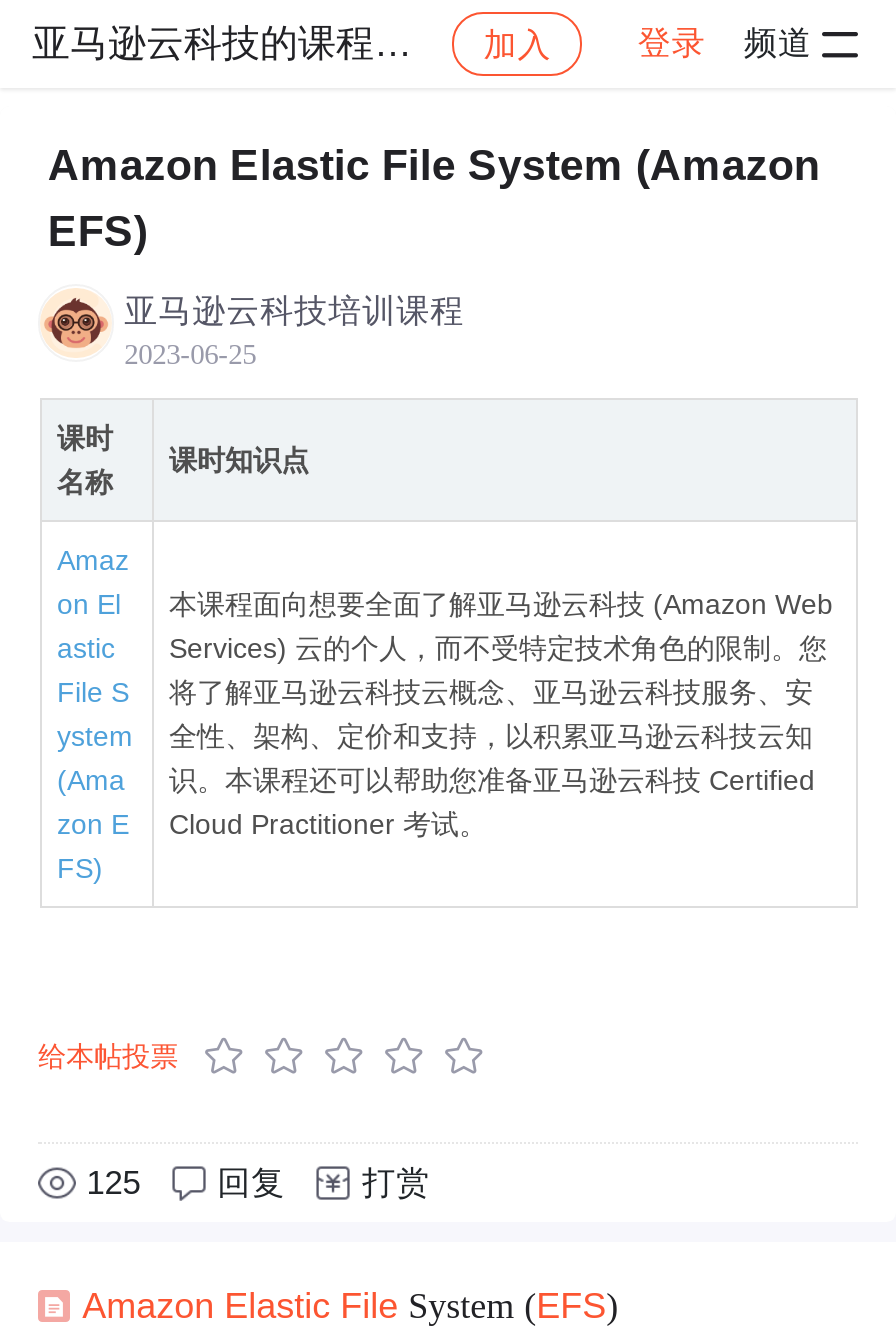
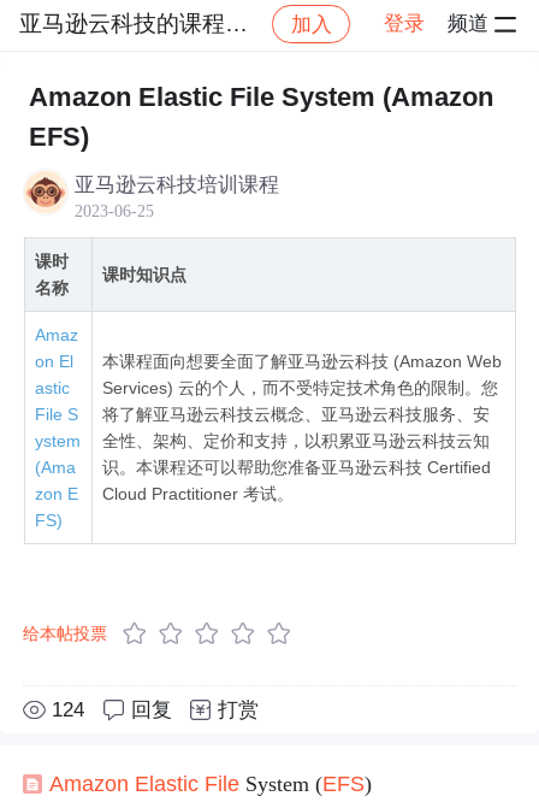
- 125
+ 124
